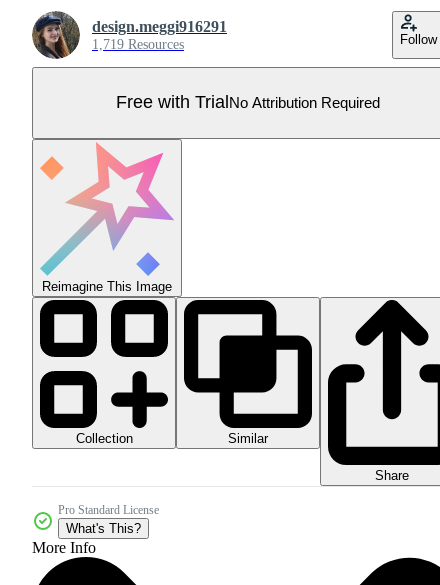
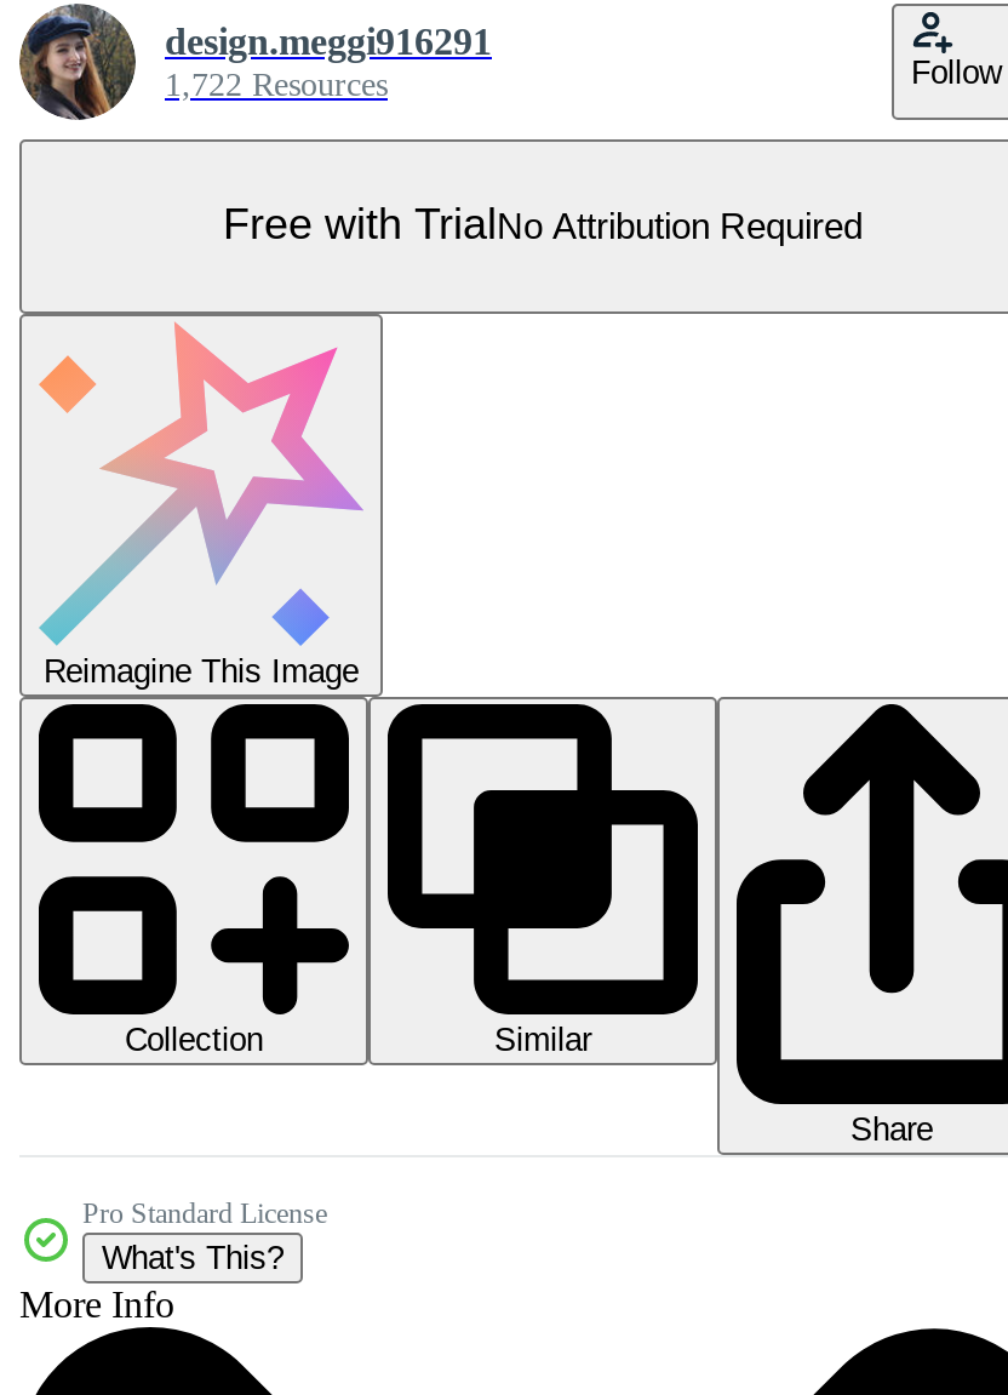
- 1,719 Resources
+ 1,722 Resources
